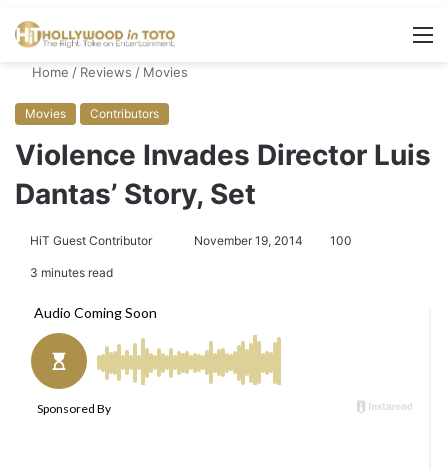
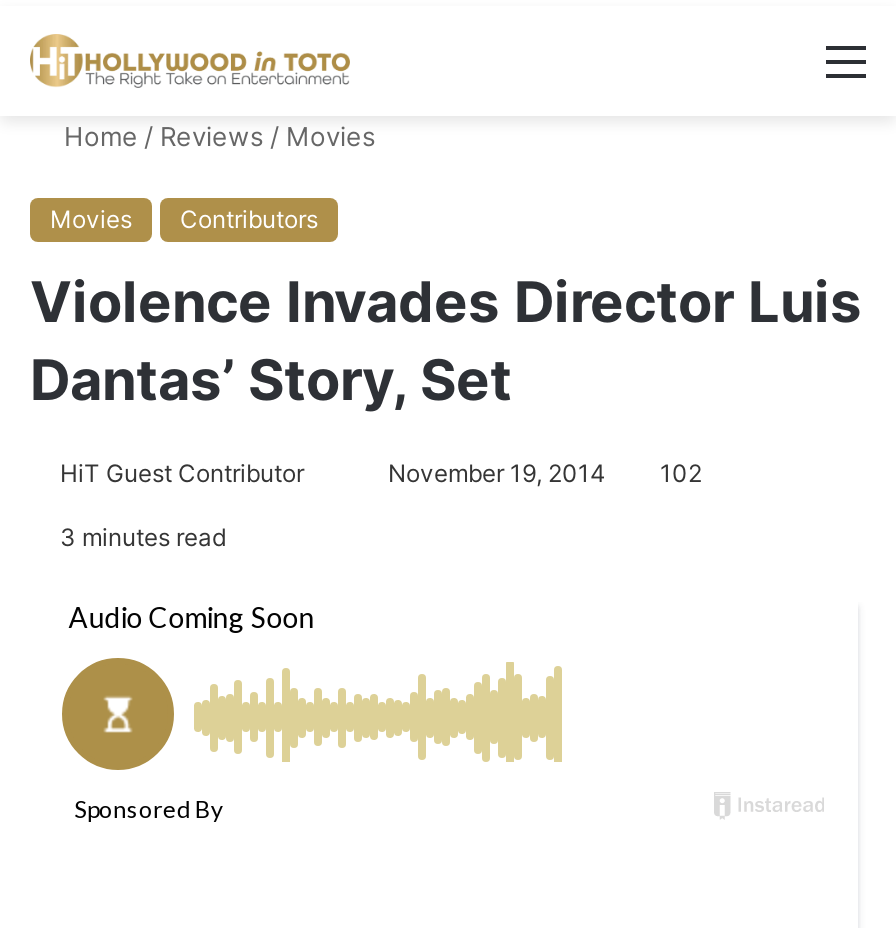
- 100
+ 102
